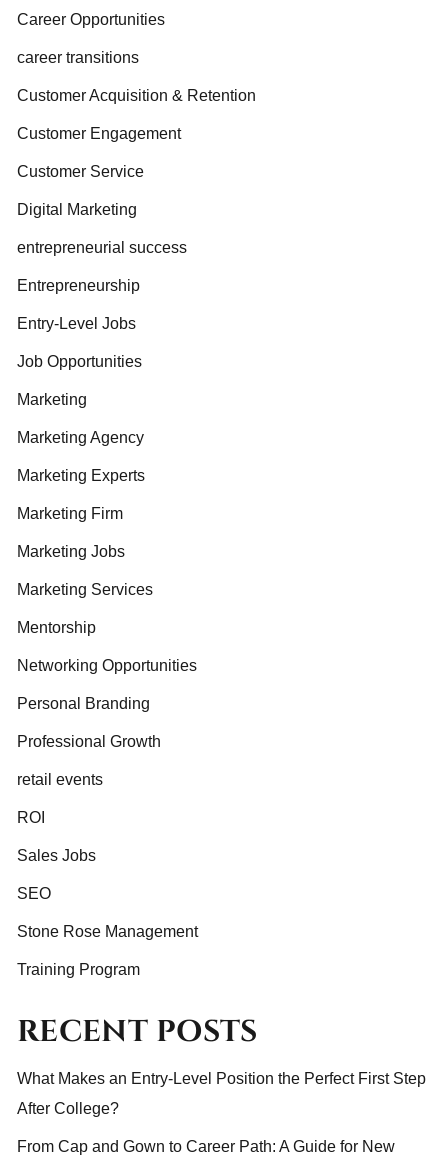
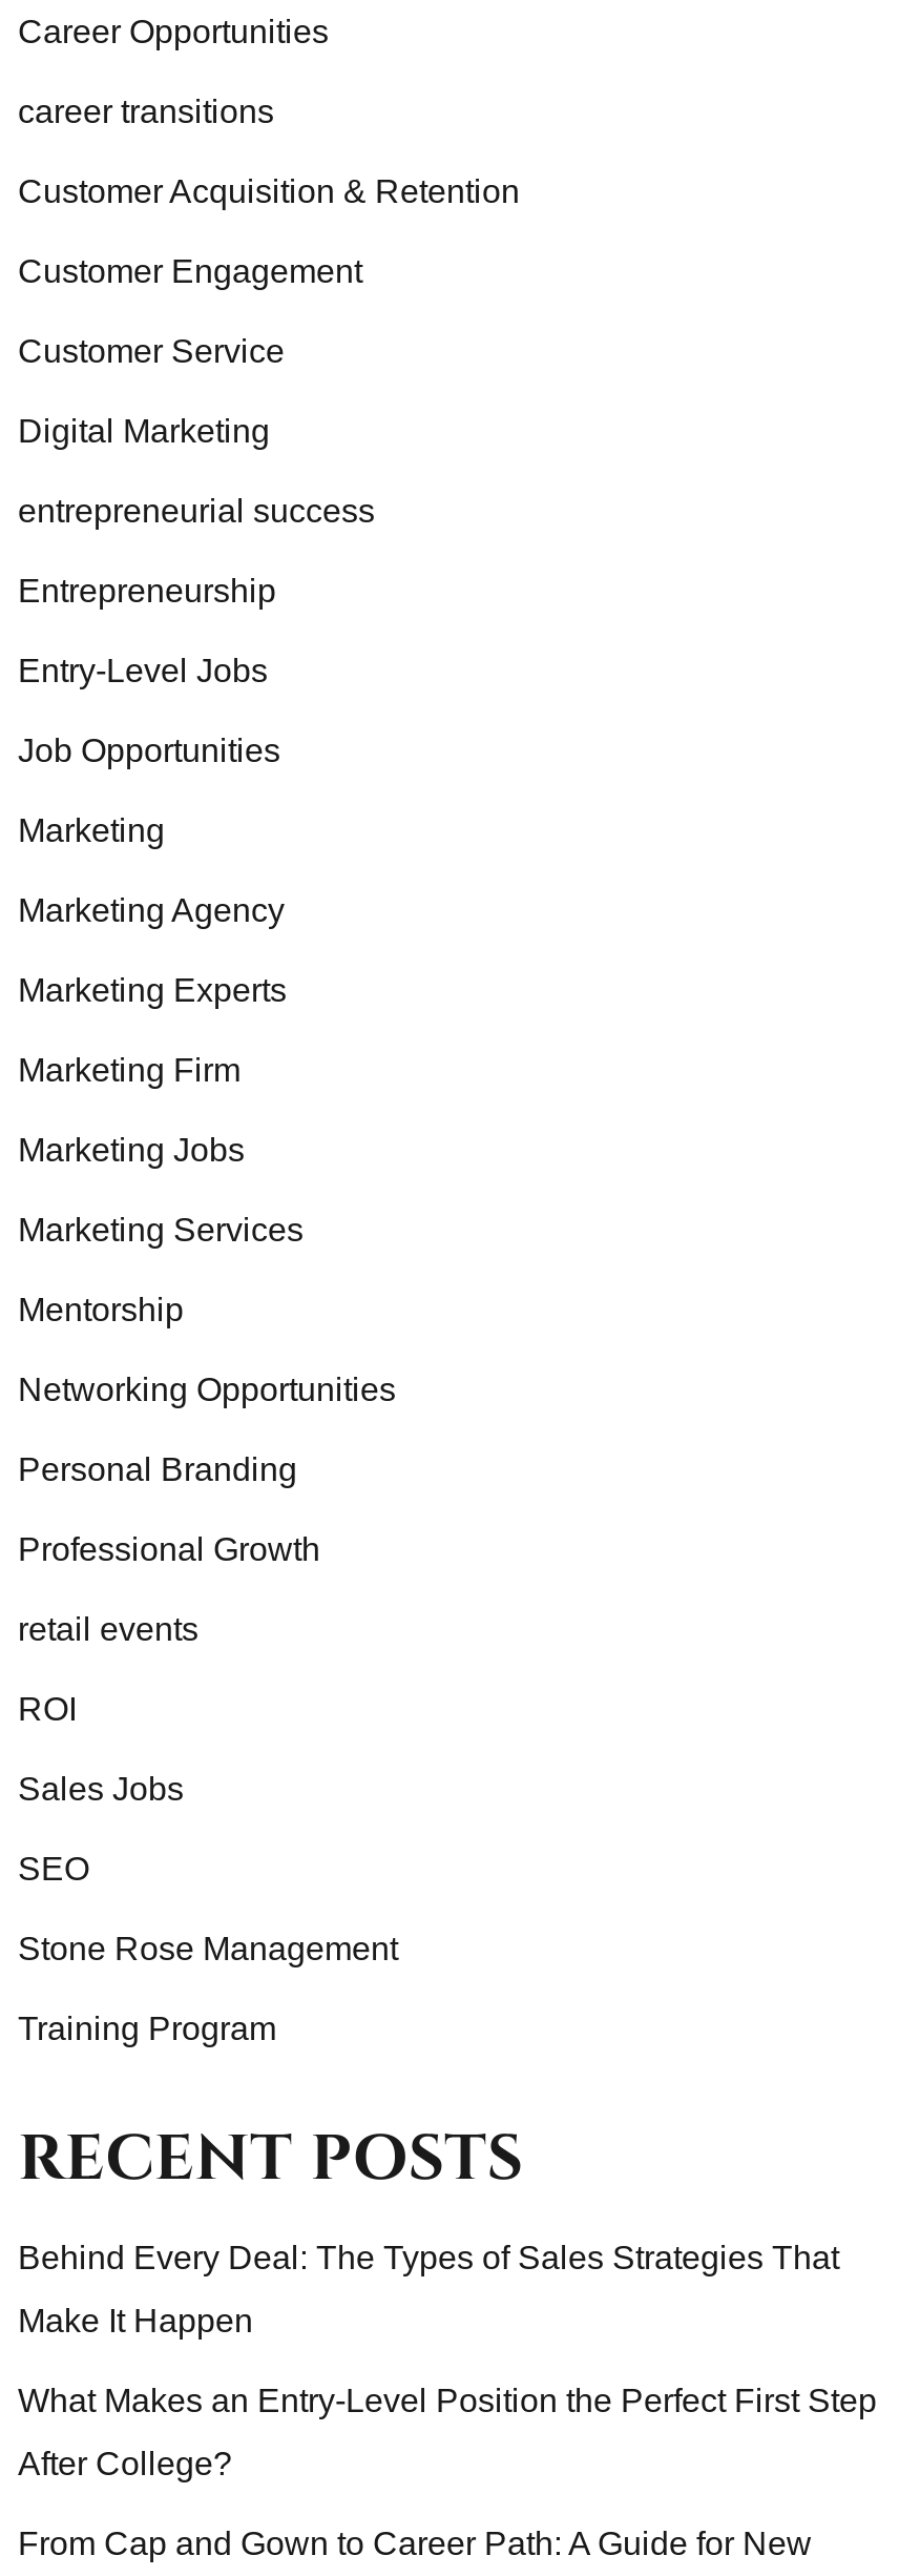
+ Behind Every Deal: The Types of Sales Strategies That
+ Make It Happen
